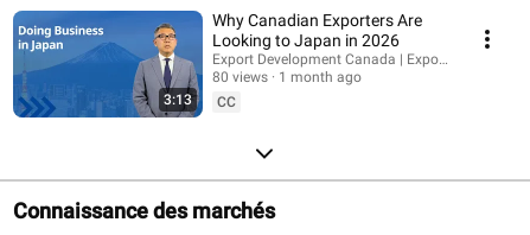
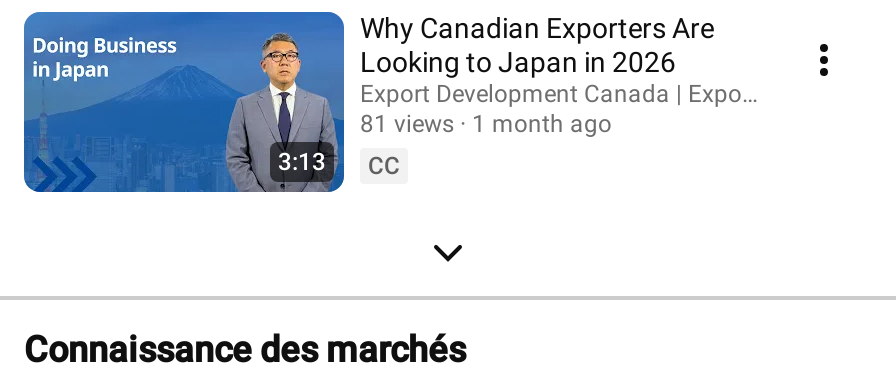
- 80 views 1 month ago
+ 81 views 1 month ago
